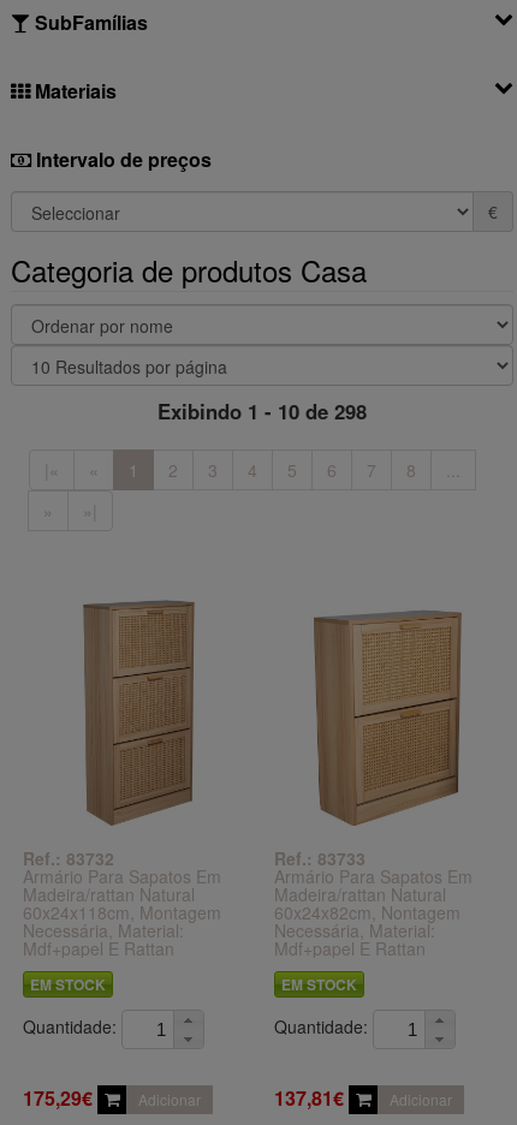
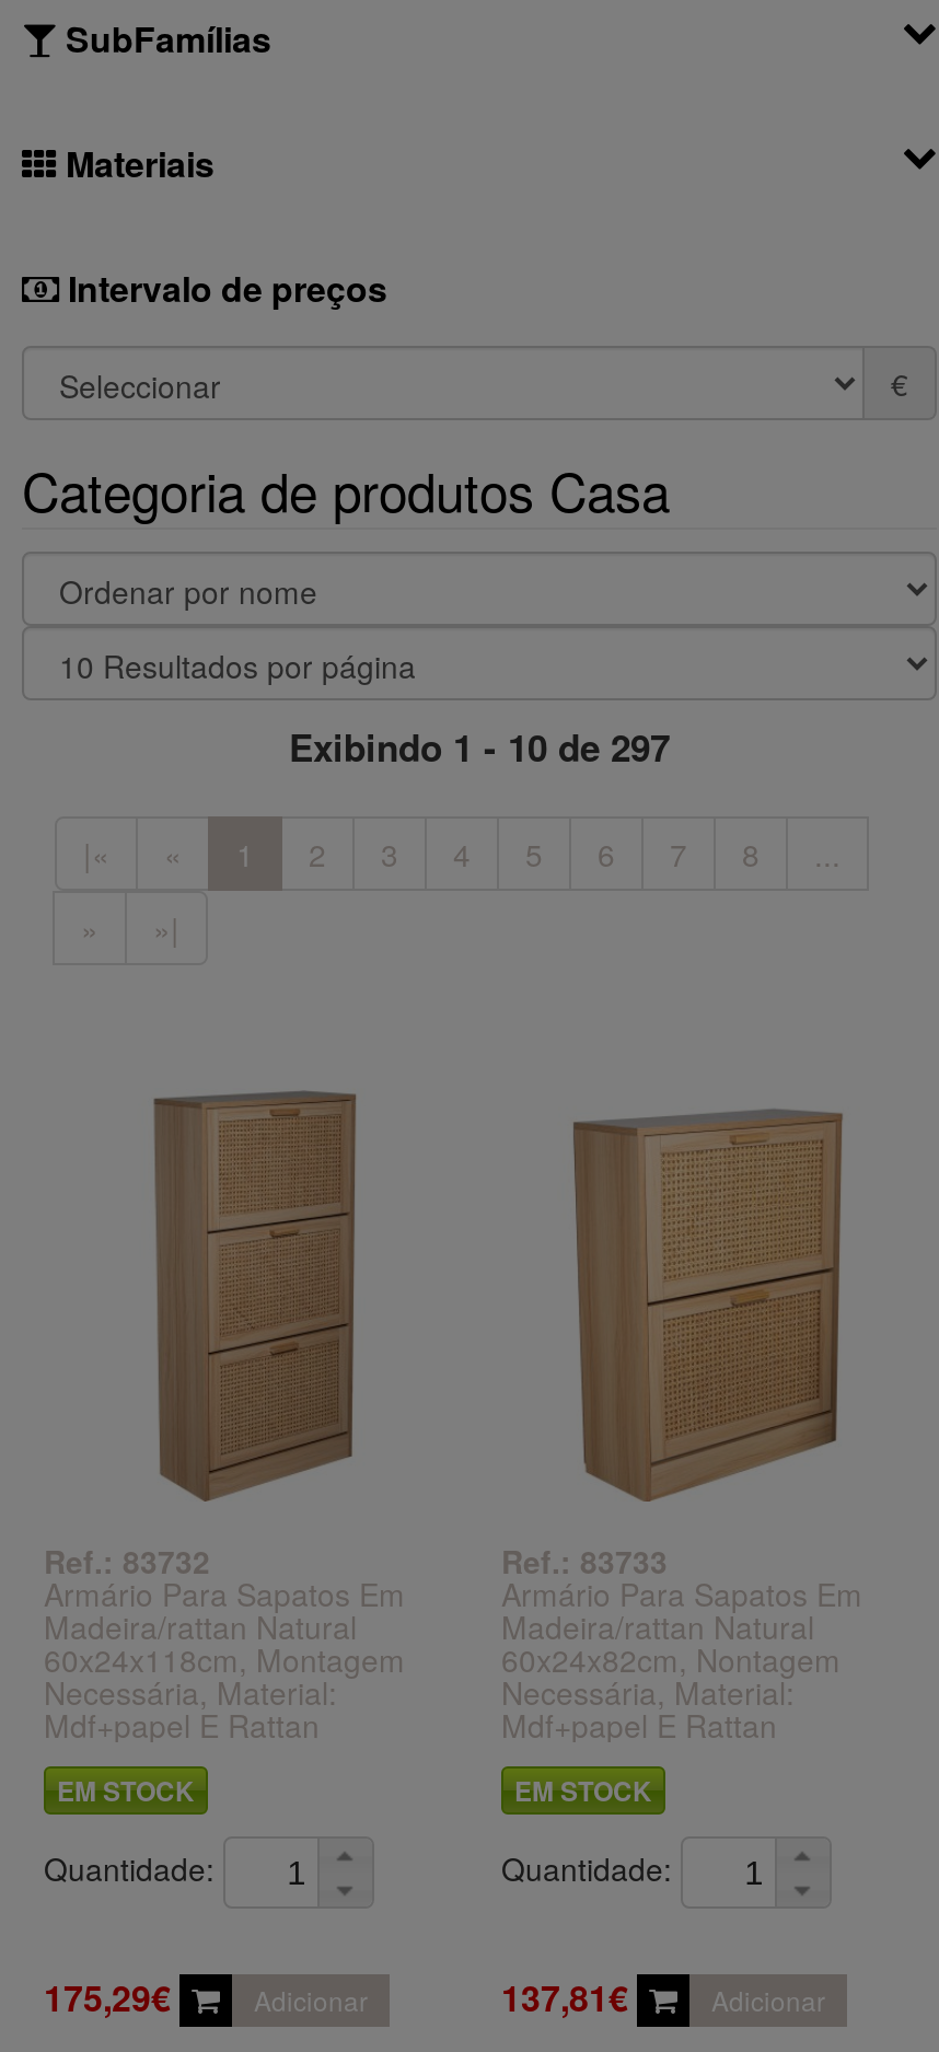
- Exibindo 1 - 10 de 298
+ Exibindo 1 - 10 de 297
